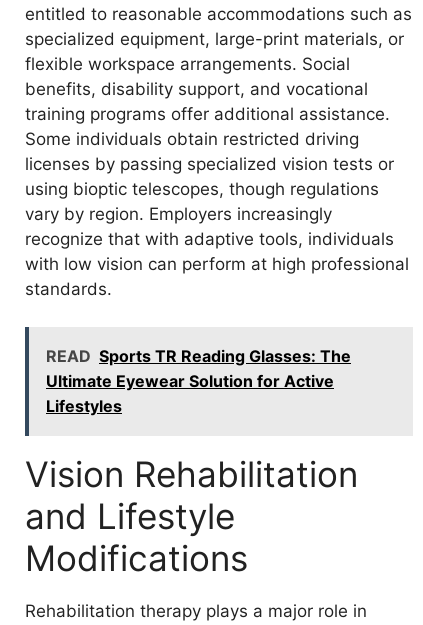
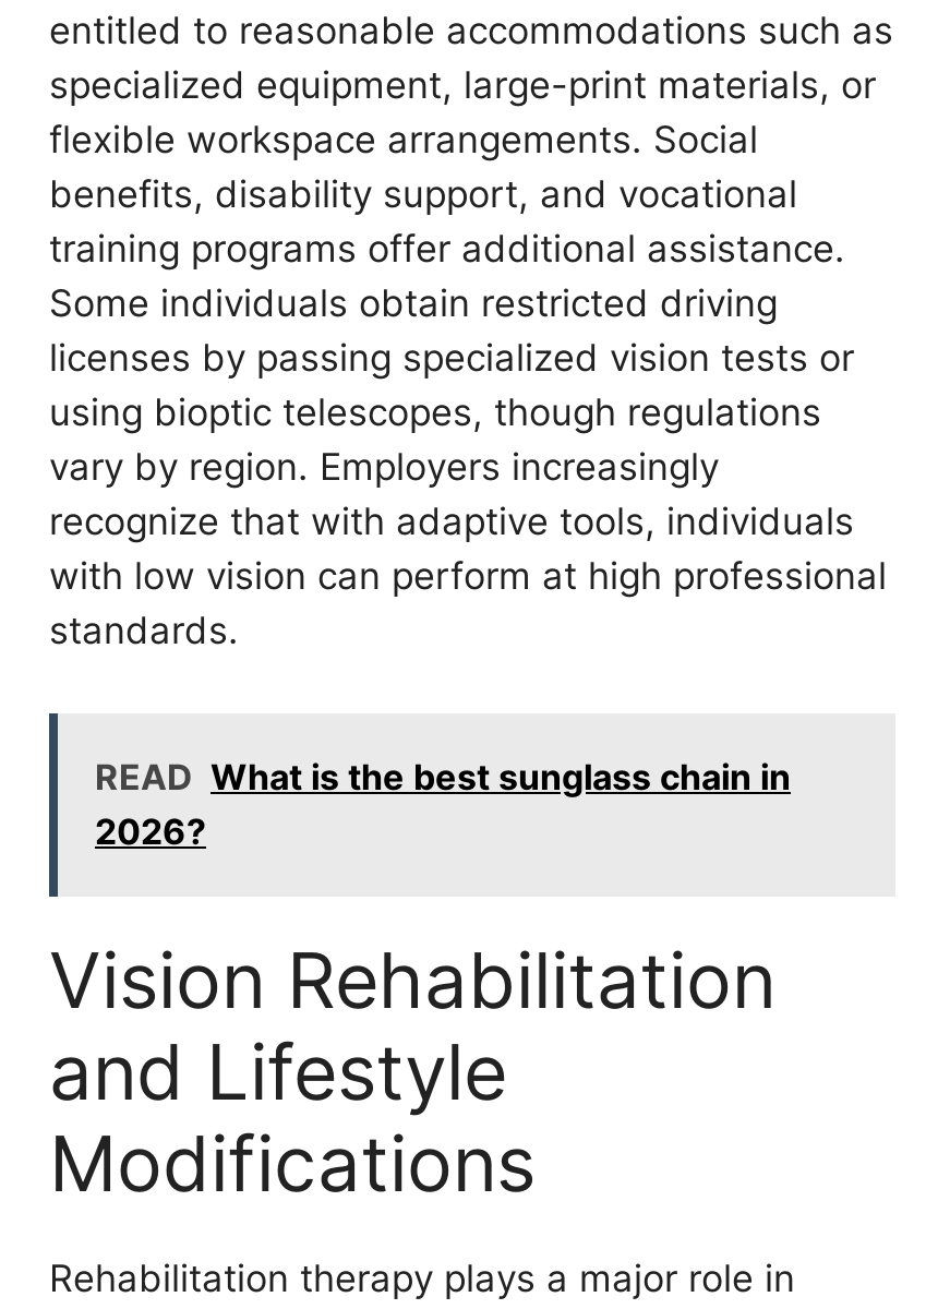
- READ Sports TR Reading Glasses: The
- Ultimate Eyewear Solution for Active
- Lifestyles
+ READ What is the best sunglass chain in
+ 2026?
